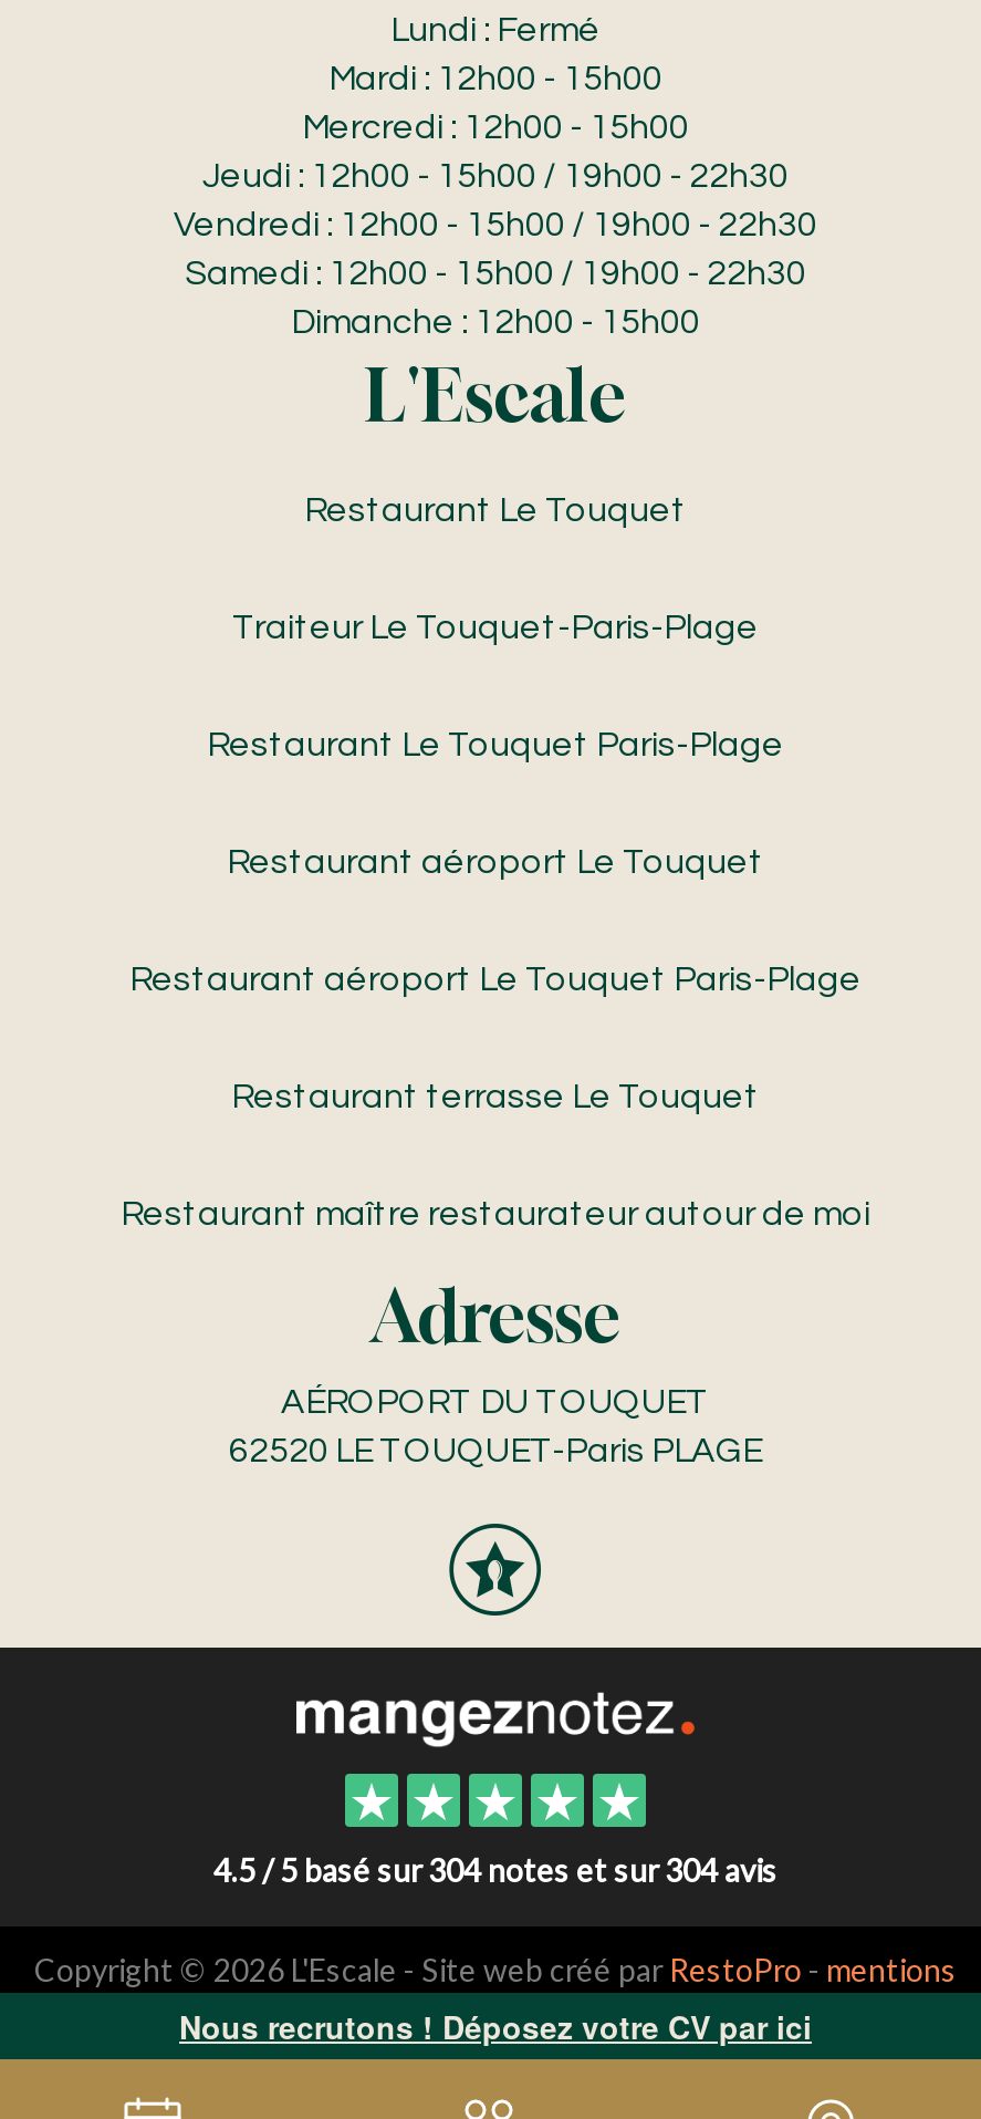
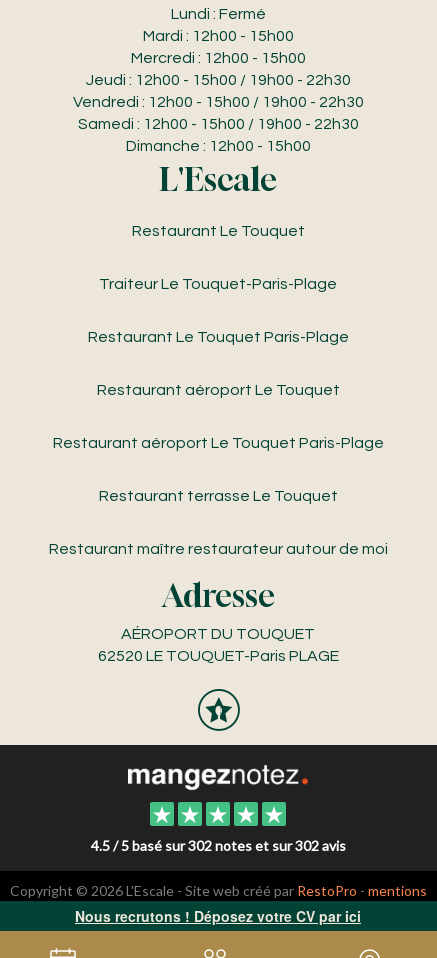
- 4.5 / 5 basé sur 304 notes et sur 304 avis
+ 4.5 / 5 basé sur 302 notes et sur 302 avis
